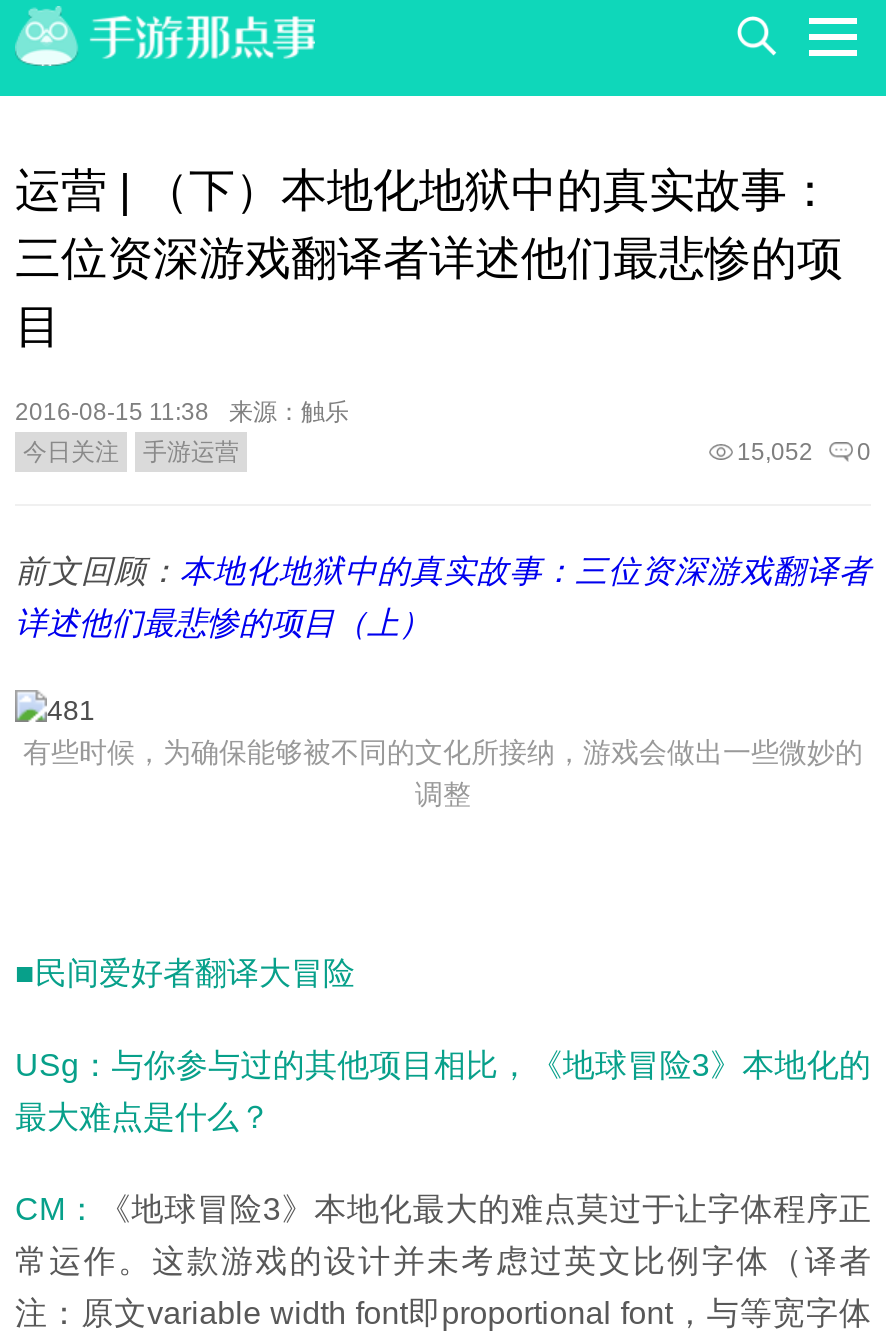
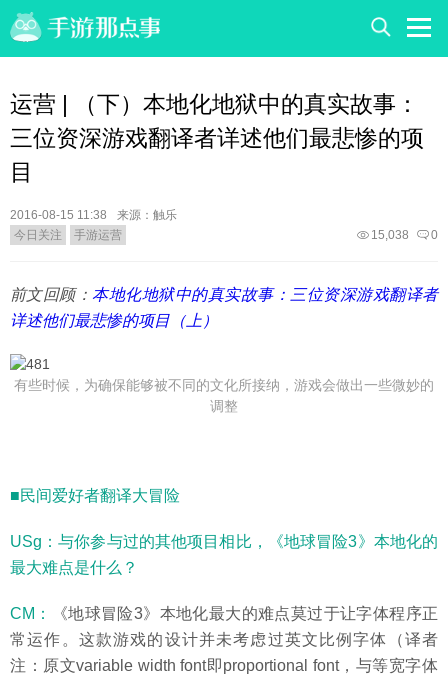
- 15,052 0
+ 15,038 0
